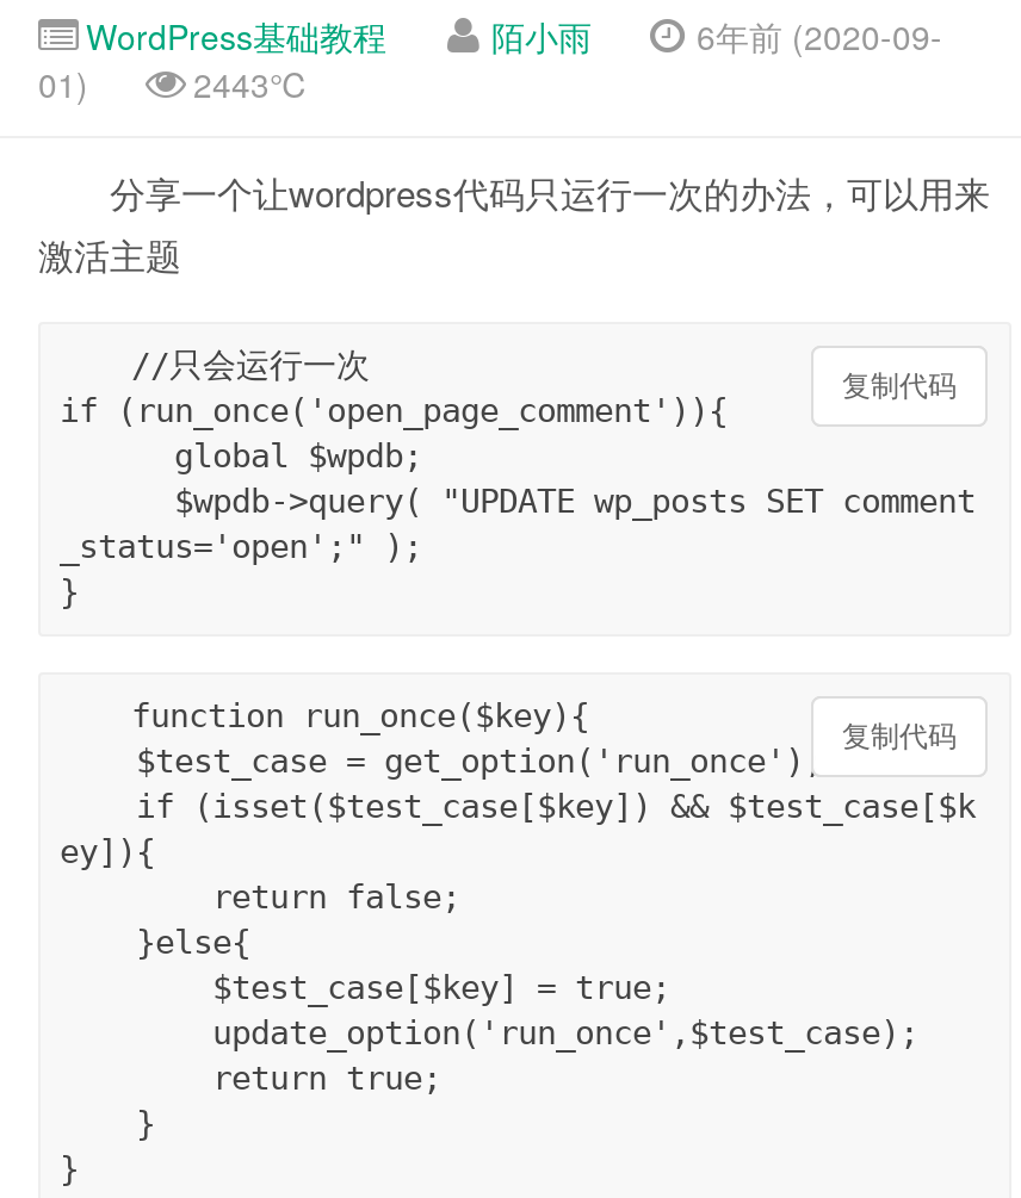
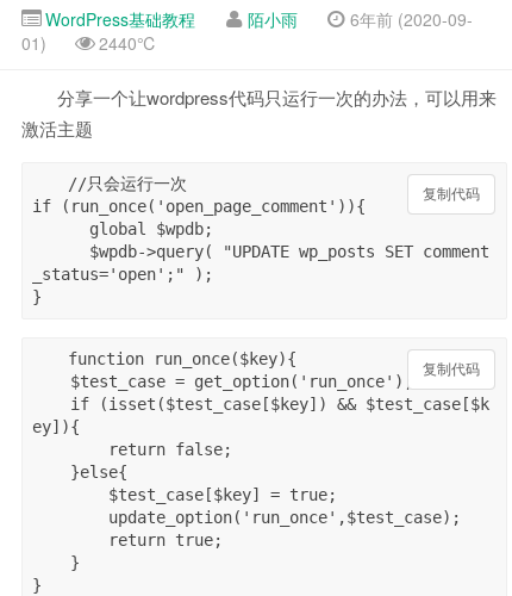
- 01) 2443℃
+ 01) 2440℃
